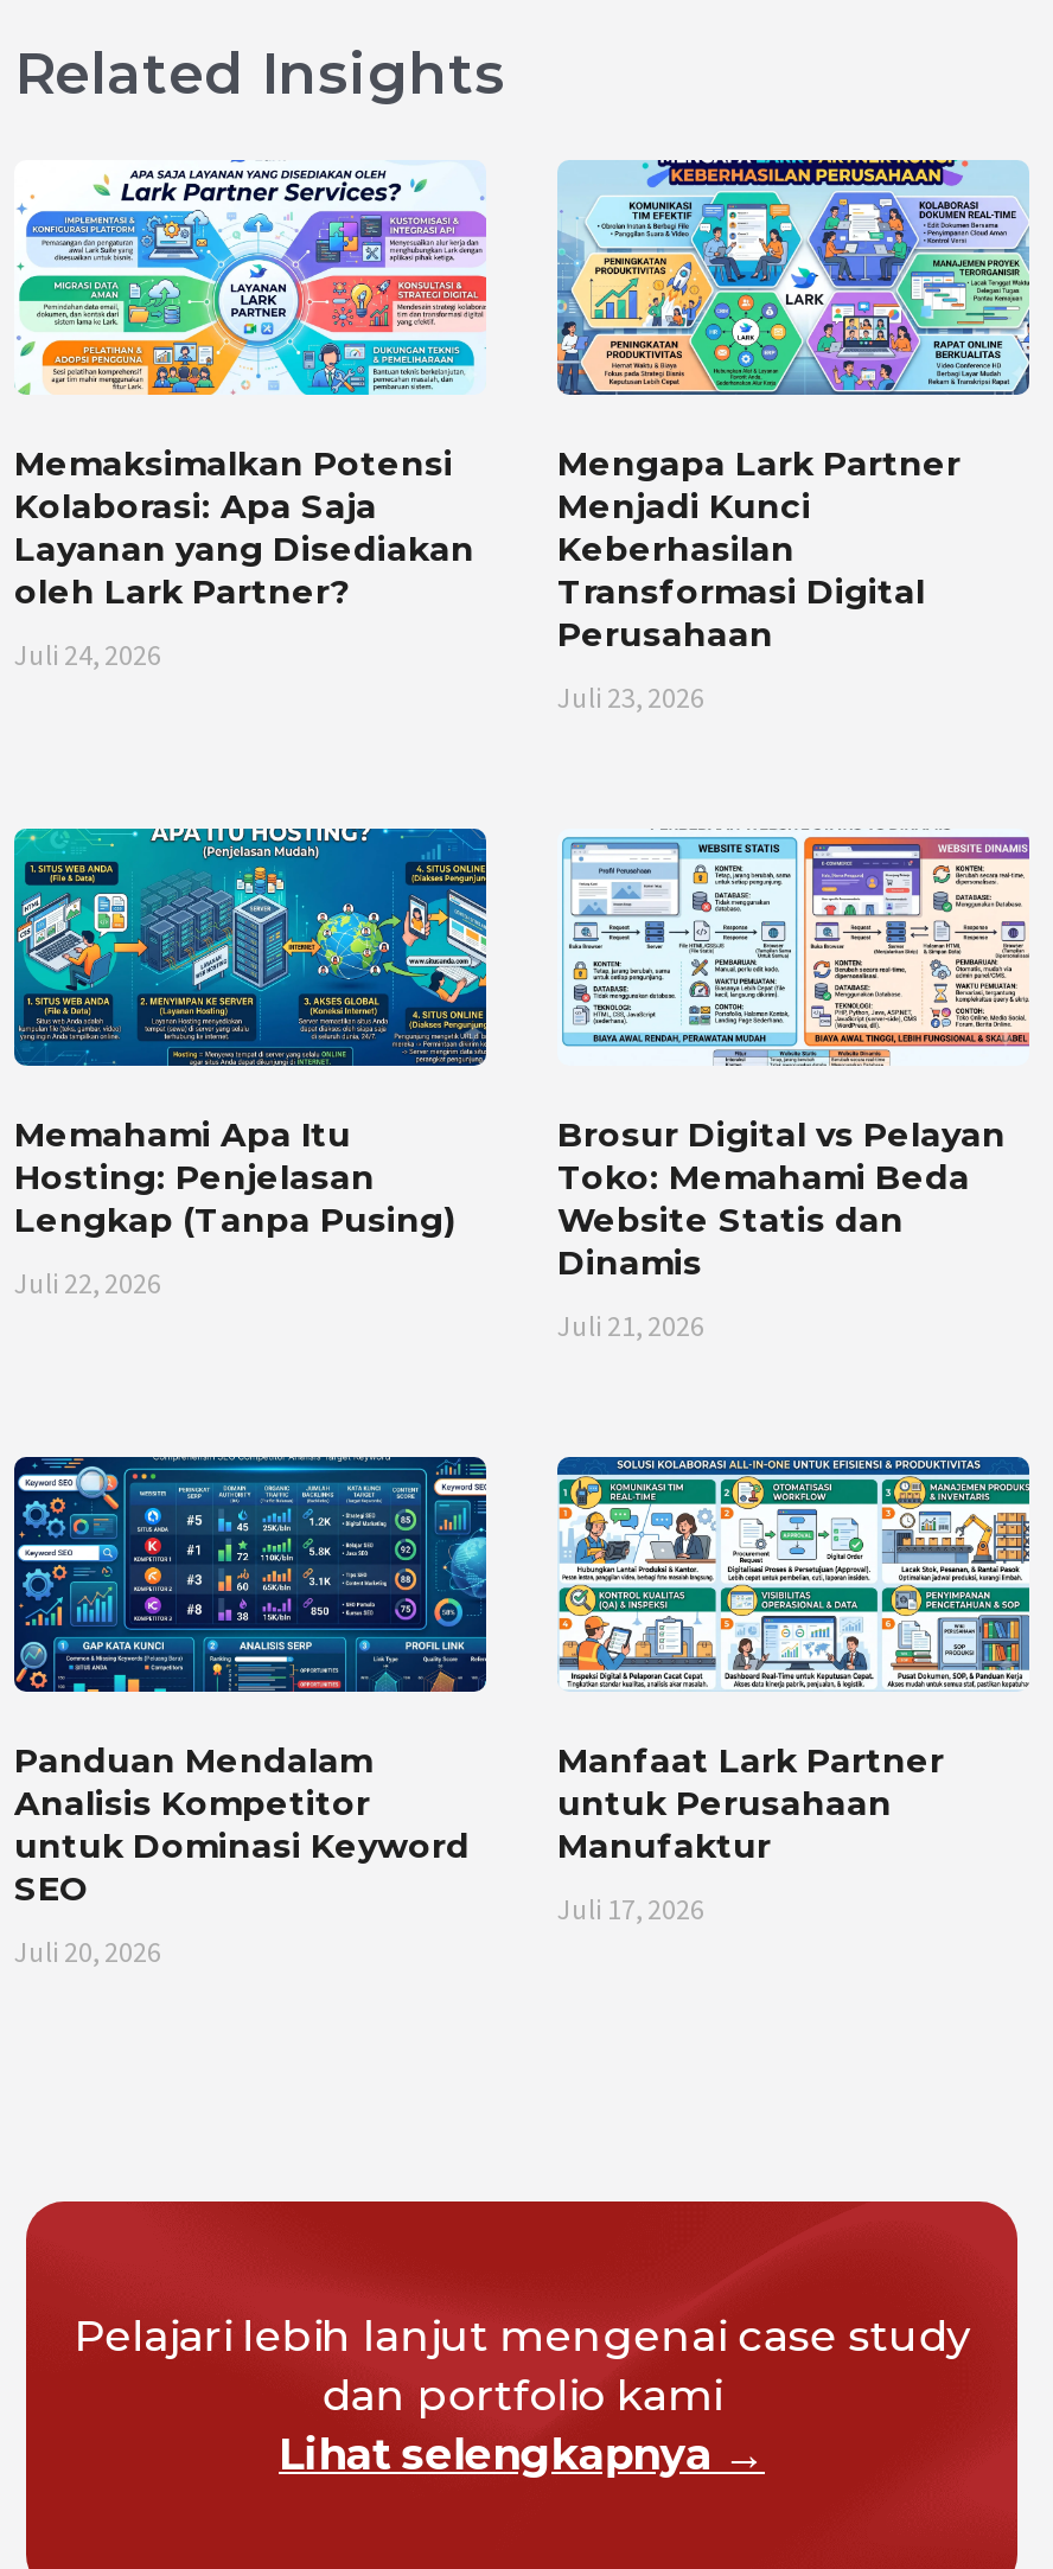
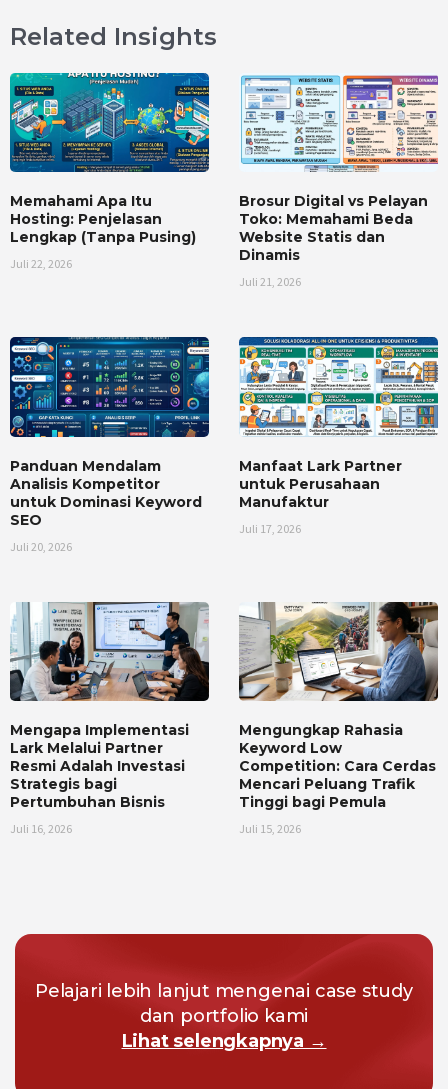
- [image]
- Memaksimalkan Potensi
- Kolaborasi: Apa Saja
- Layanan yang Disediakan
- oleh Lark Partner?
- Juli 24, 2026

- [image]
- Mengapa Lark Partner
- Menjadi Kunci
- Keberhasilan
- Transformasi Digital
- Perusahaan
- Juli 23, 2026

moved up: [image] | Memahami Apa Itu | Hosting: Penjelasan | ... | Manufaktur | Juli 17, 2026

+ [image]
+ Mengapa Implementasi
+ Lark Melalui Partner
+ Resmi Adalah Investasi
+ Strategis bagi
+ Pertumbuhan Bisnis
+ Juli 16, 2026

+ [image]
+ Mengungkap Rahasia
+ Keyword Low
+ Competition: Cara Cerdas
+ Mencari Peluang Trafik
+ Tinggi bagi Pemula
+ Juli 15, 2026
